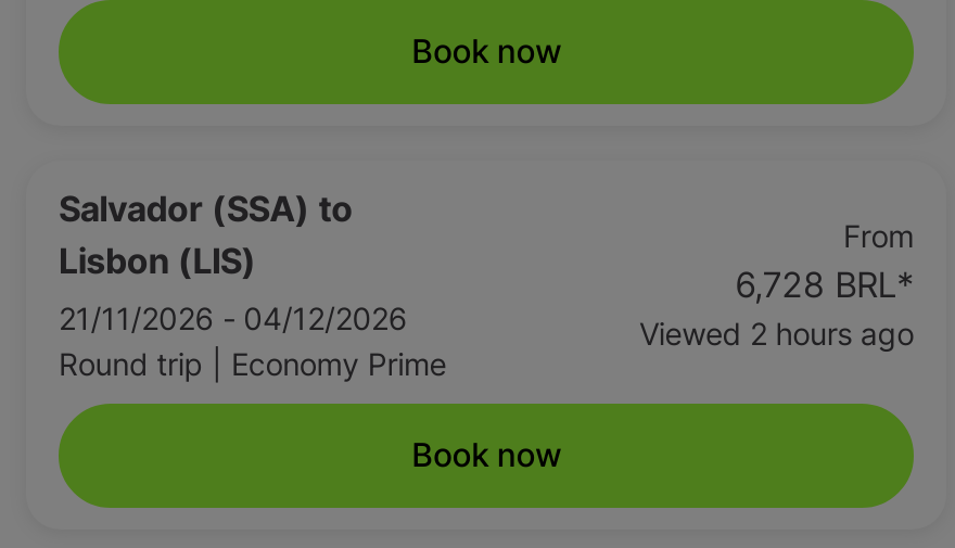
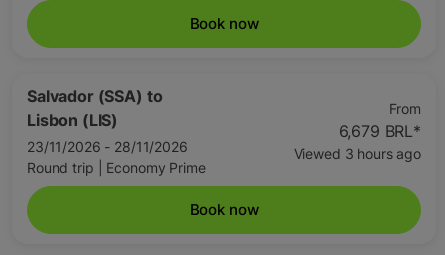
- 6,728 BRL*
+ 6,679 BRL*

- 21/11/2026 - 04/12/2026
+ 23/11/2026 - 28/11/2026

- Viewed 2 hours ago
+ Viewed 3 hours ago
